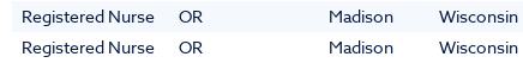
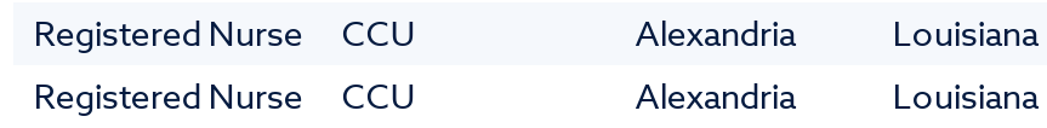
- OR
- Madison
- Wisconsin
+ CCU
+ Alexandria
+ Louisiana

- OR
- Madison
- Wisconsin
+ CCU
+ Alexandria
+ Louisiana
